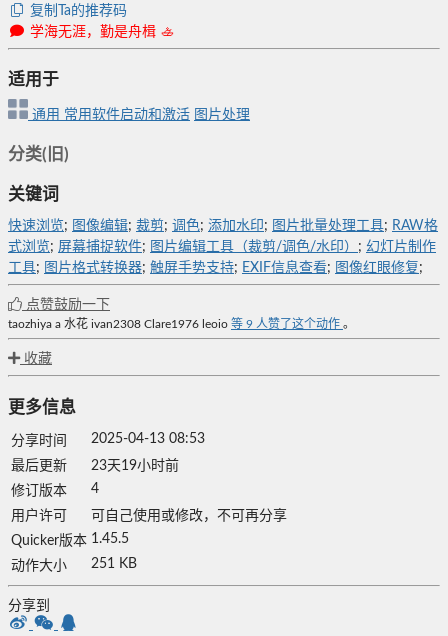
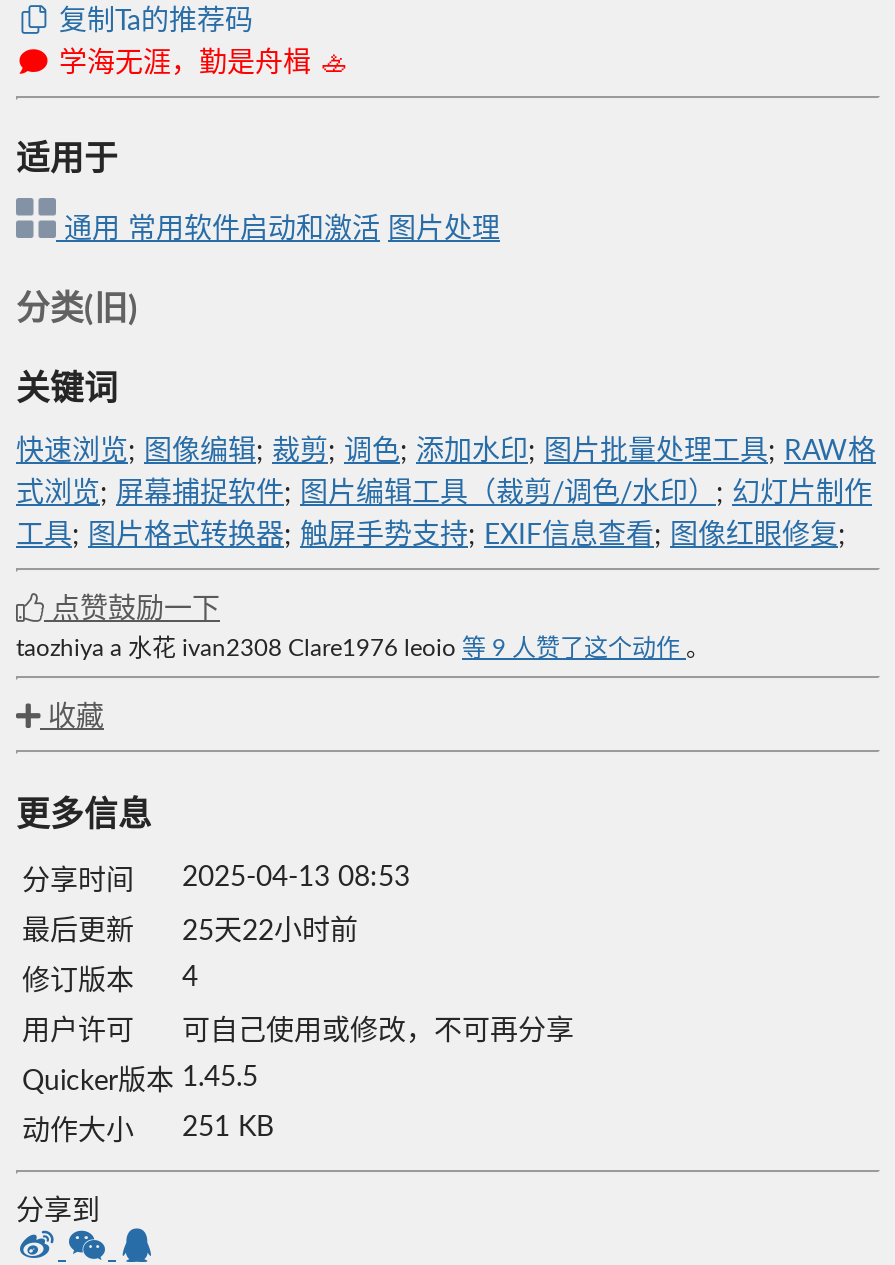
- 最后更新 23天19小时前
+ 最后更新 25天22小时前
